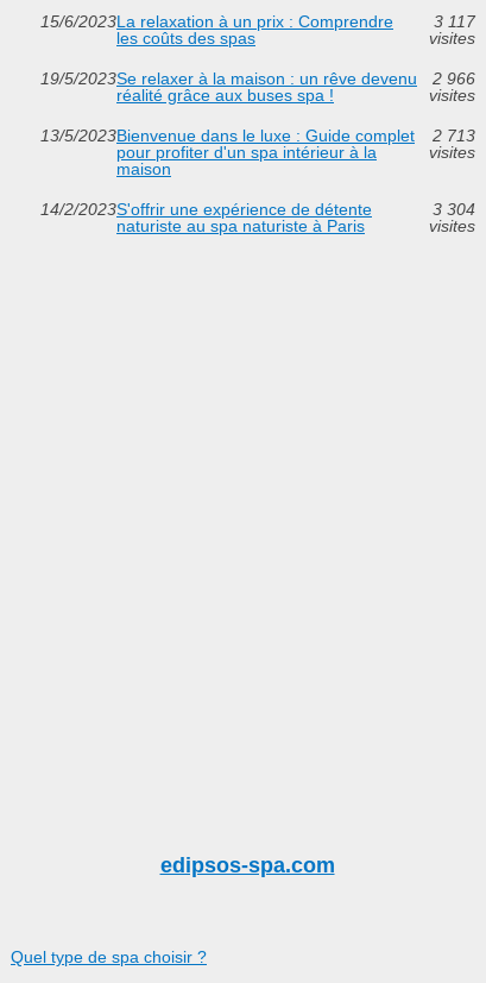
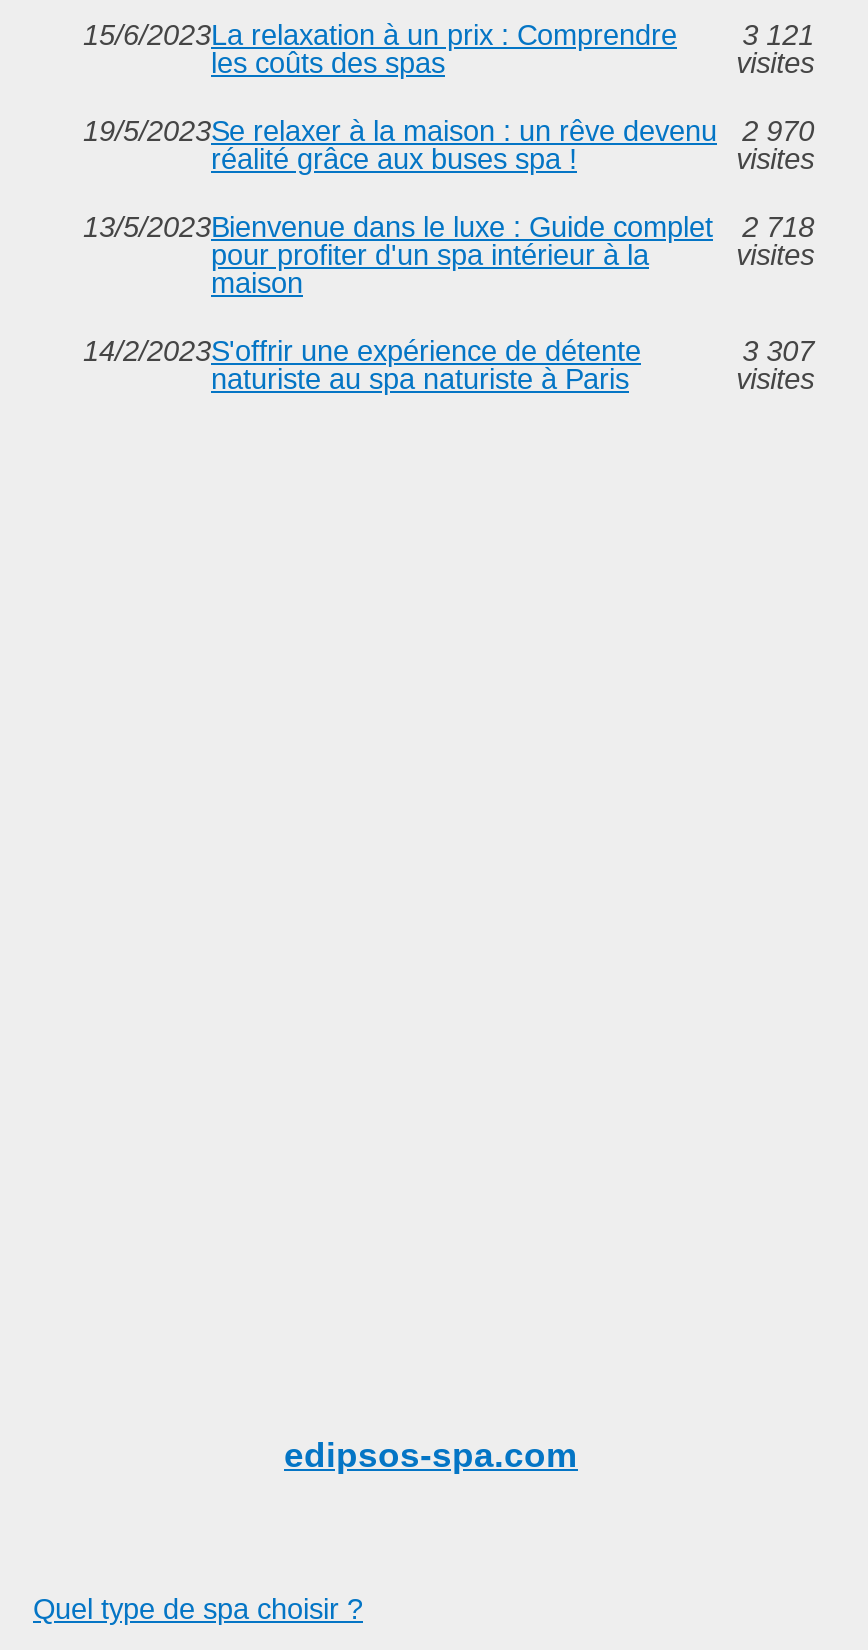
- 3 117
+ 3 121

- 19/5/2023Se relaxer à la maison : un rêve devenu 2 966
+ 19/5/2023Se relaxer à la maison : un rêve devenu 2 970

- 13/5/2023Bienvenue dans le luxe : Guide complet 2 713
+ 13/5/2023Bienvenue dans le luxe : Guide complet 2 718

- 3 304
+ 3 307
